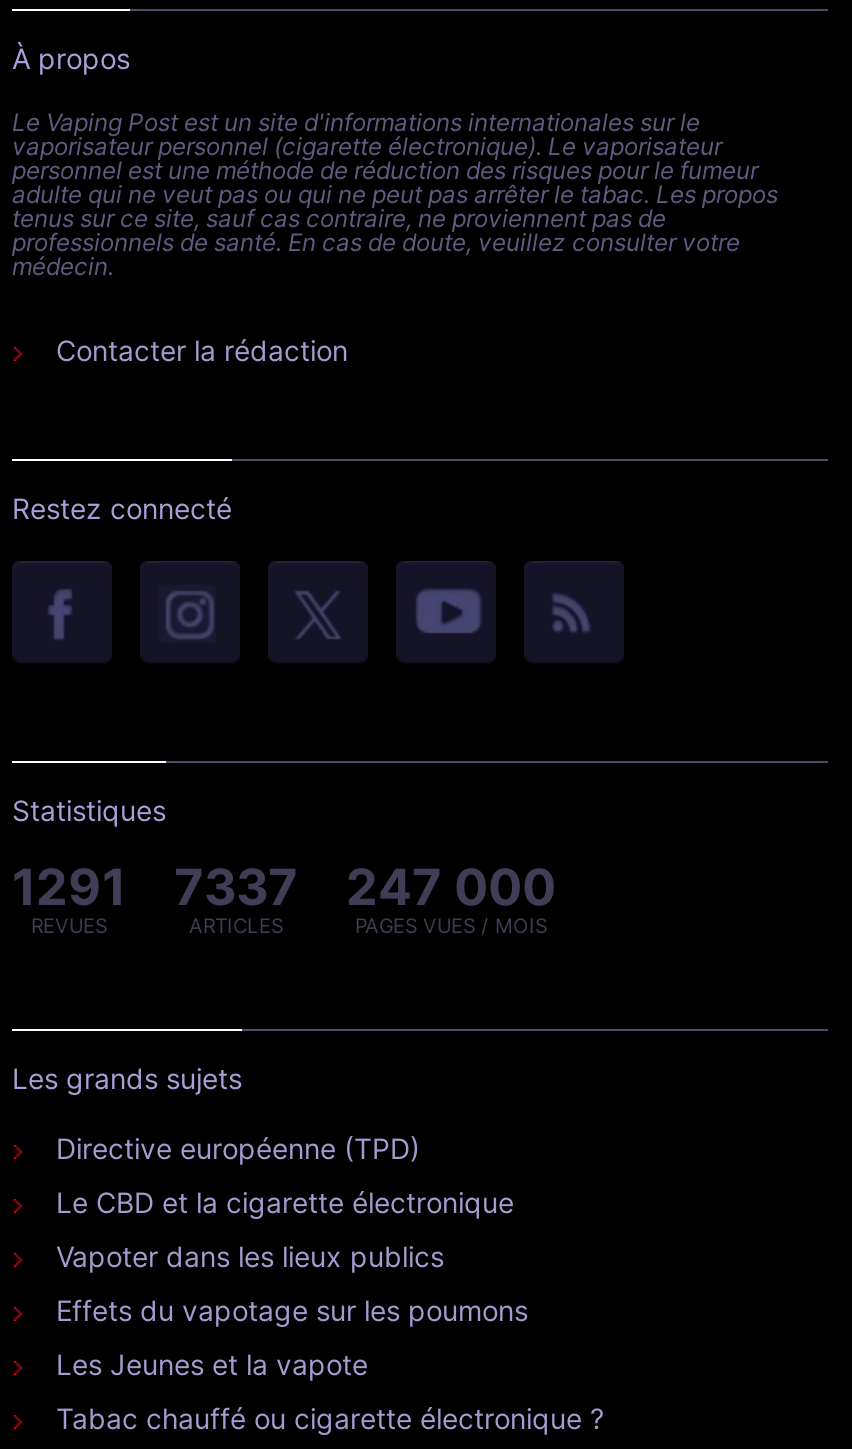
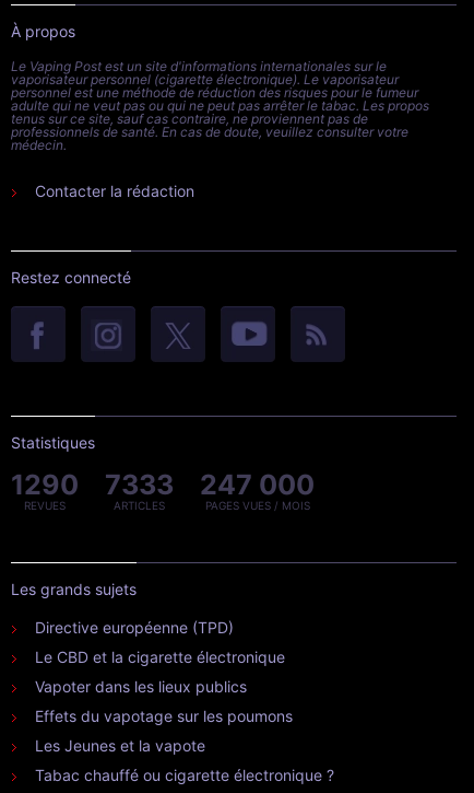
- 1291
+ 1290

- 7337
+ 7333
